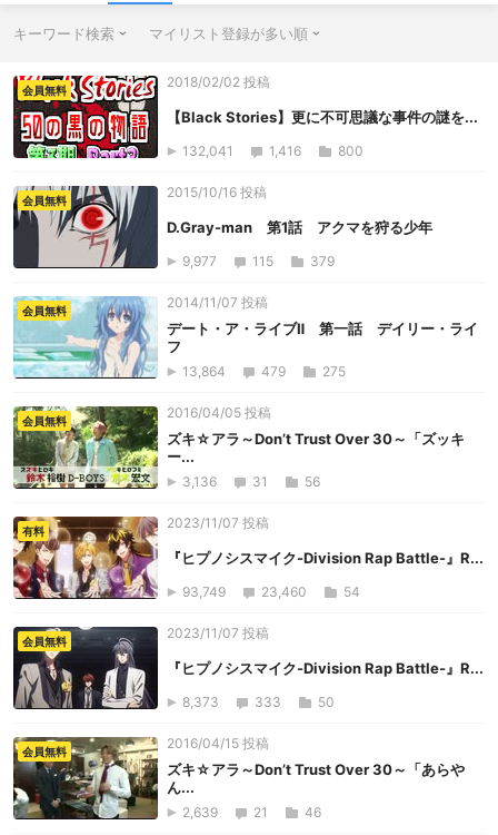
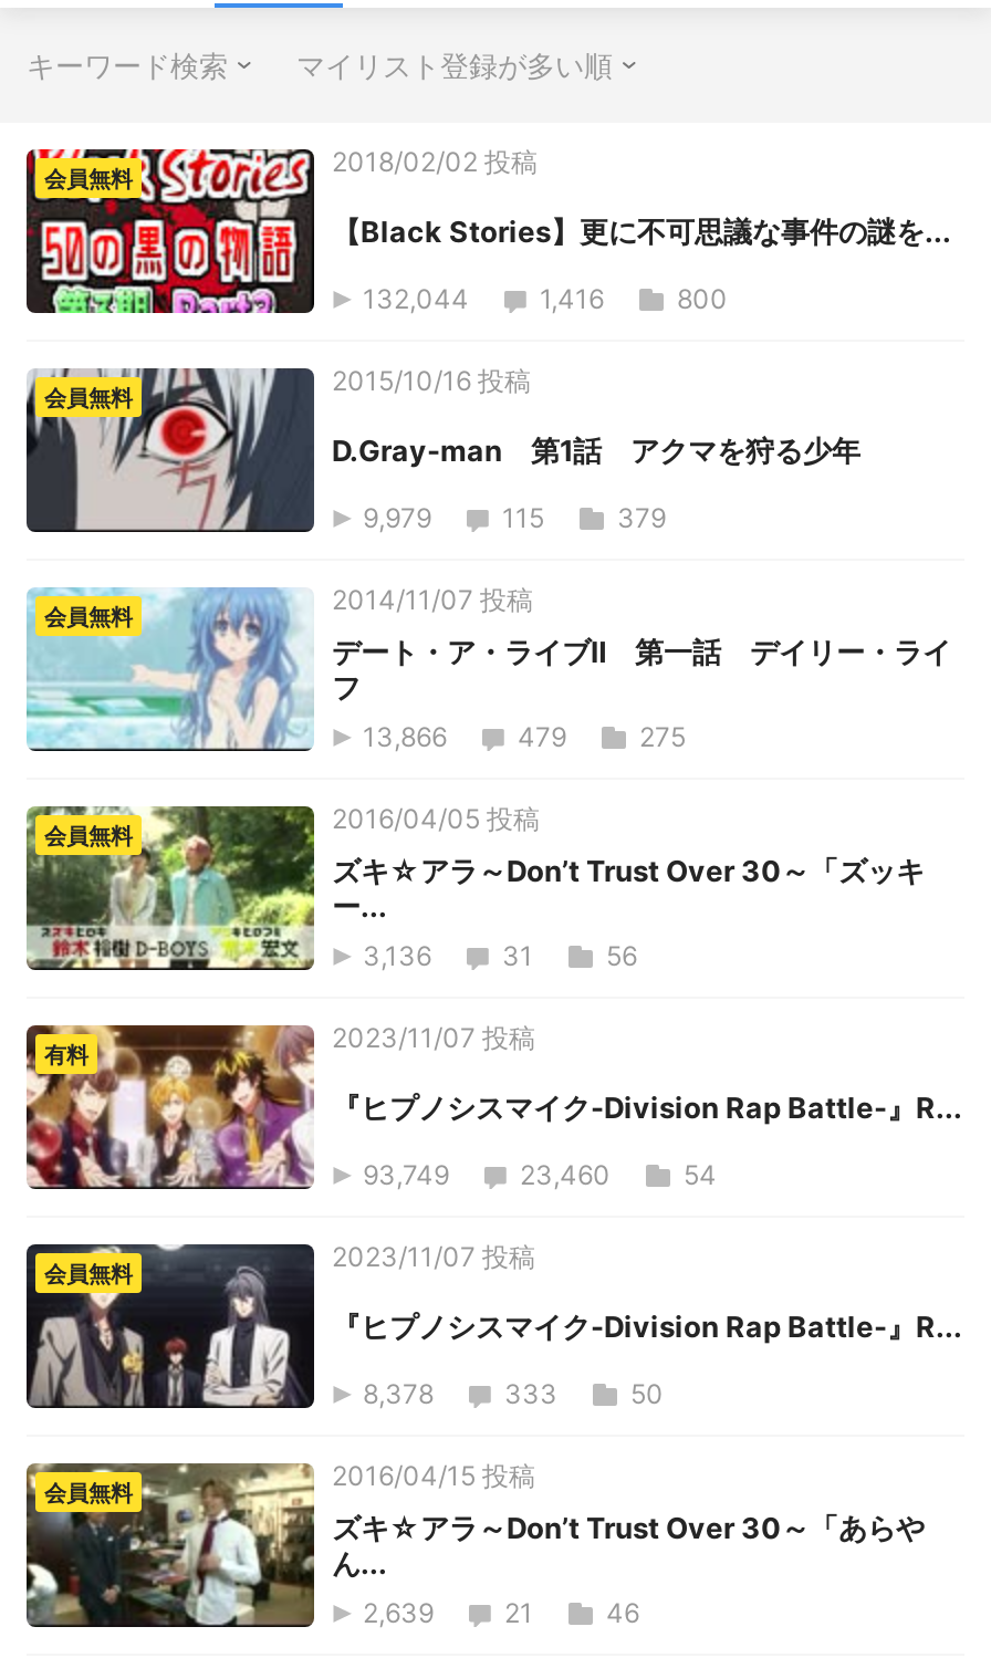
- 132,041
+ 132,044

- 9,977
+ 9,979

- 13,864
+ 13,866

- 8,373
+ 8,378
